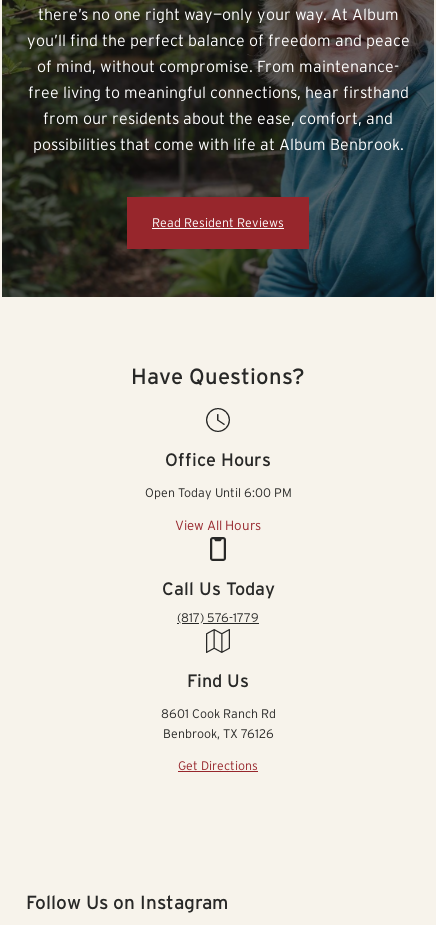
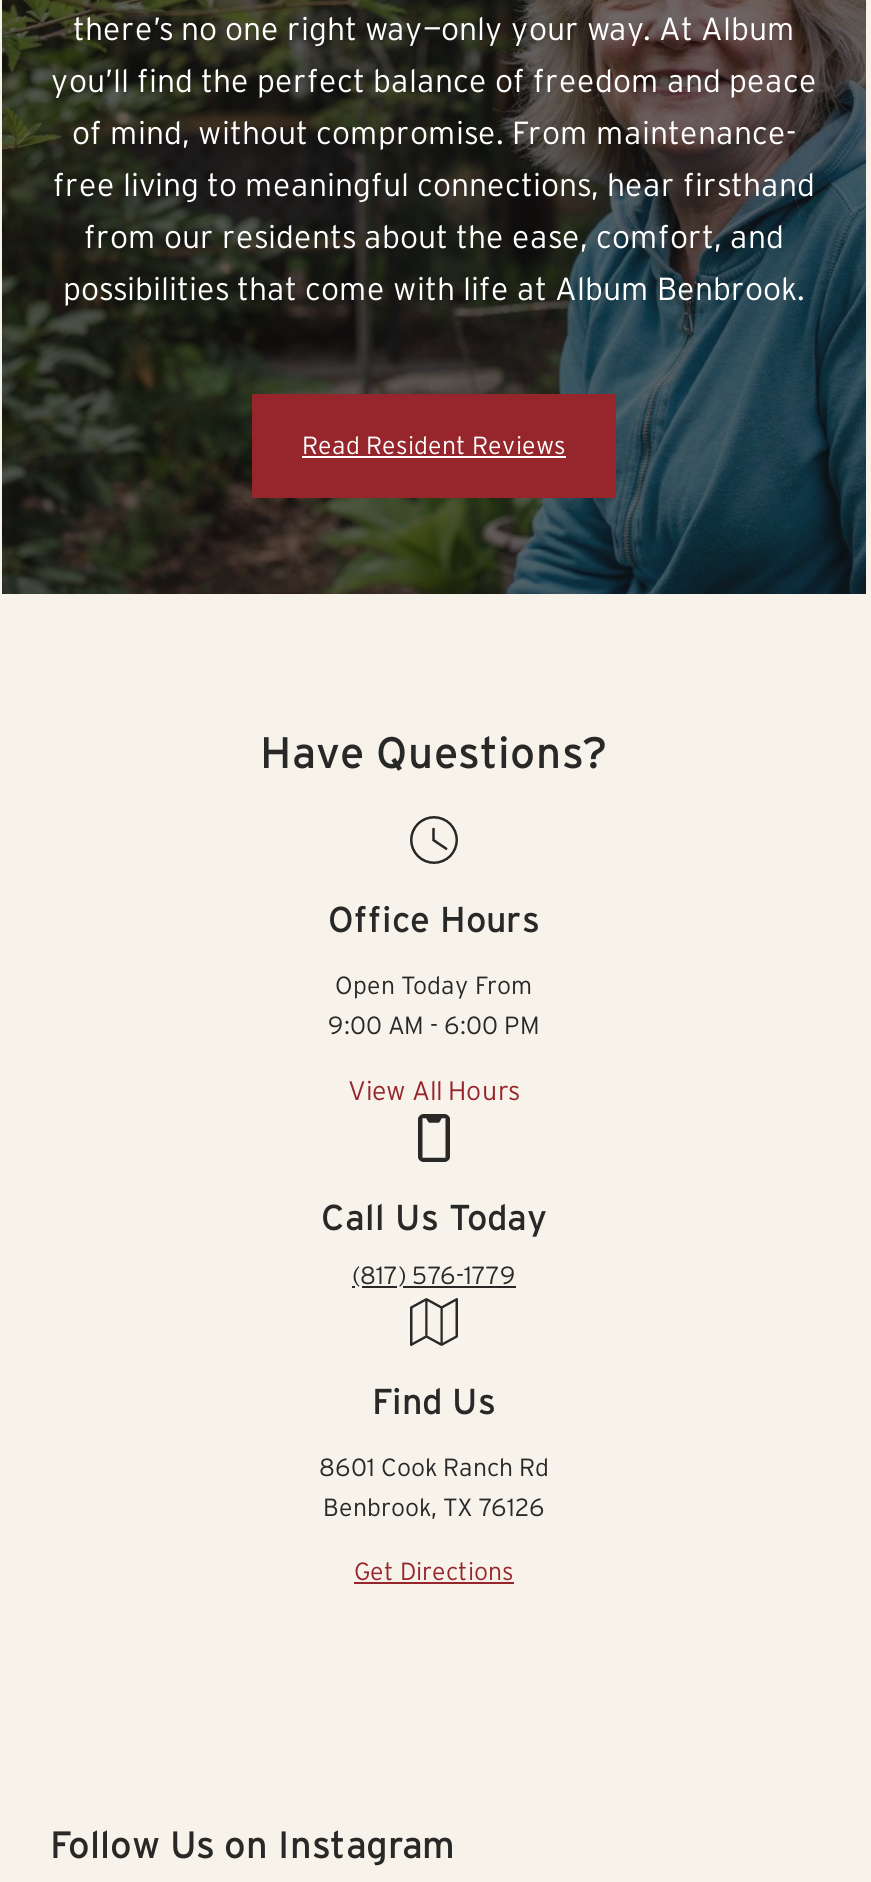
- Open Today Until 6:00 PM
+ Open Today From
+ 9:00 AM - 6:00 PM
